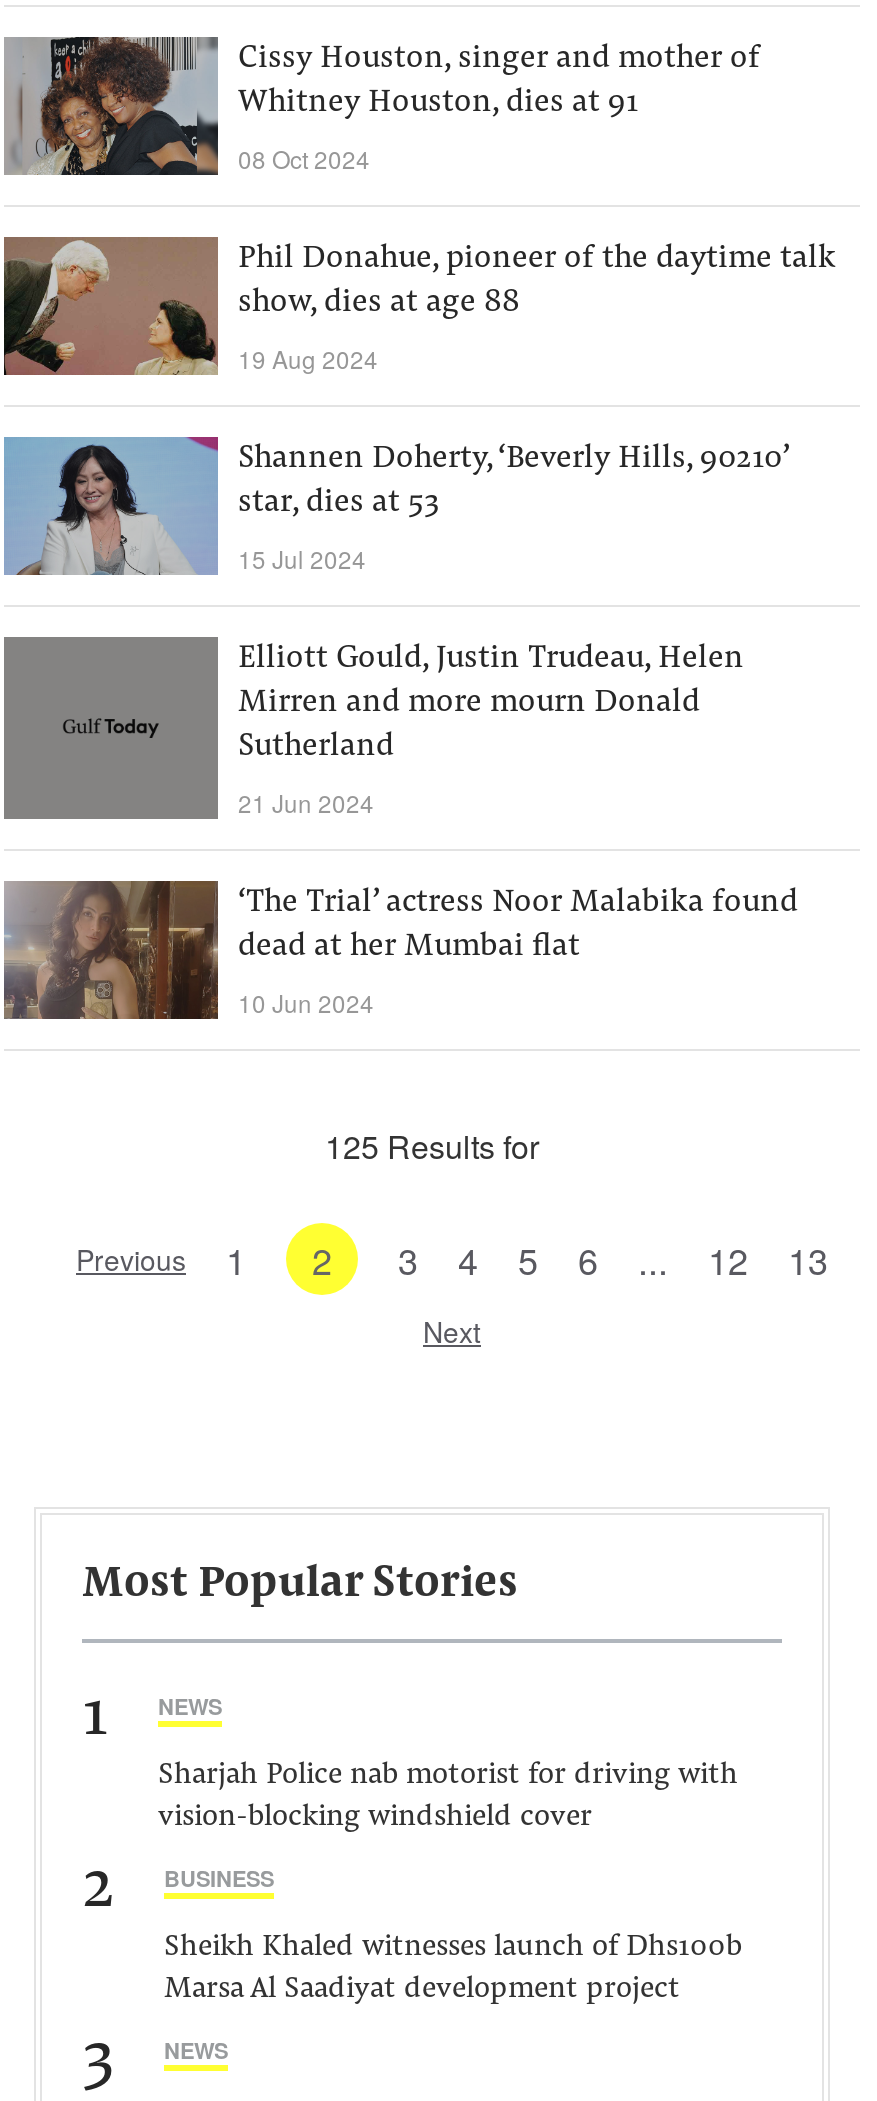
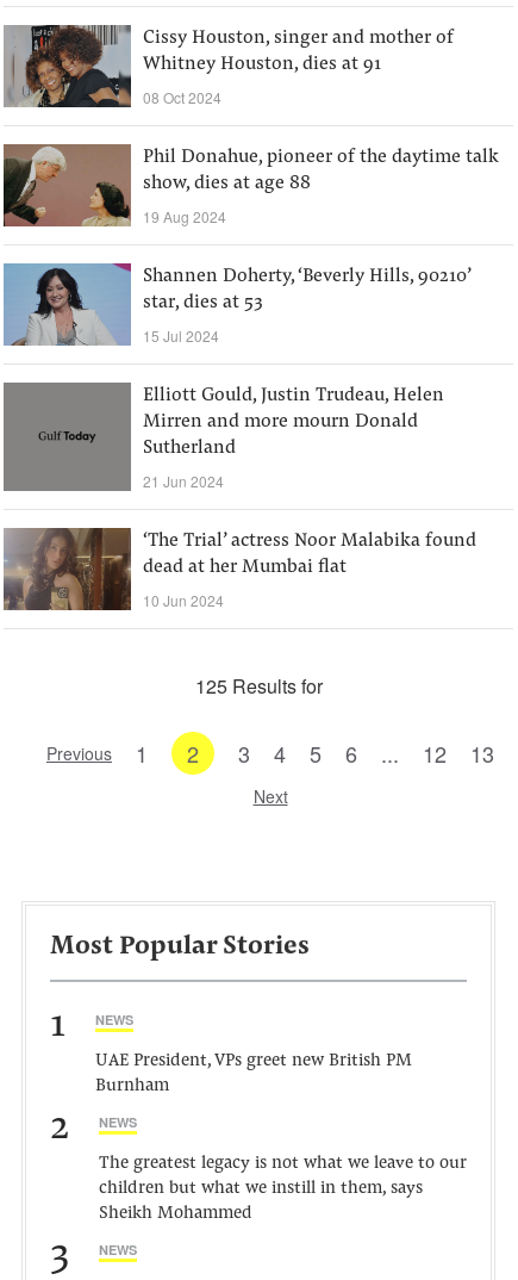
- Sharjah Police nab motorist for driving with
- vision-blocking windshield cover
+ UAE President, VPs greet new British PM
+ Burnham

- BUSINESS
+ NEWS

- Sheikh Khaled witnesses launch of Dhs100b
- Marsa Al Saadiyat development project
+ The greatest legacy is not what we leave to our
+ children but what we instill in them, says
+ Sheikh Mohammed
